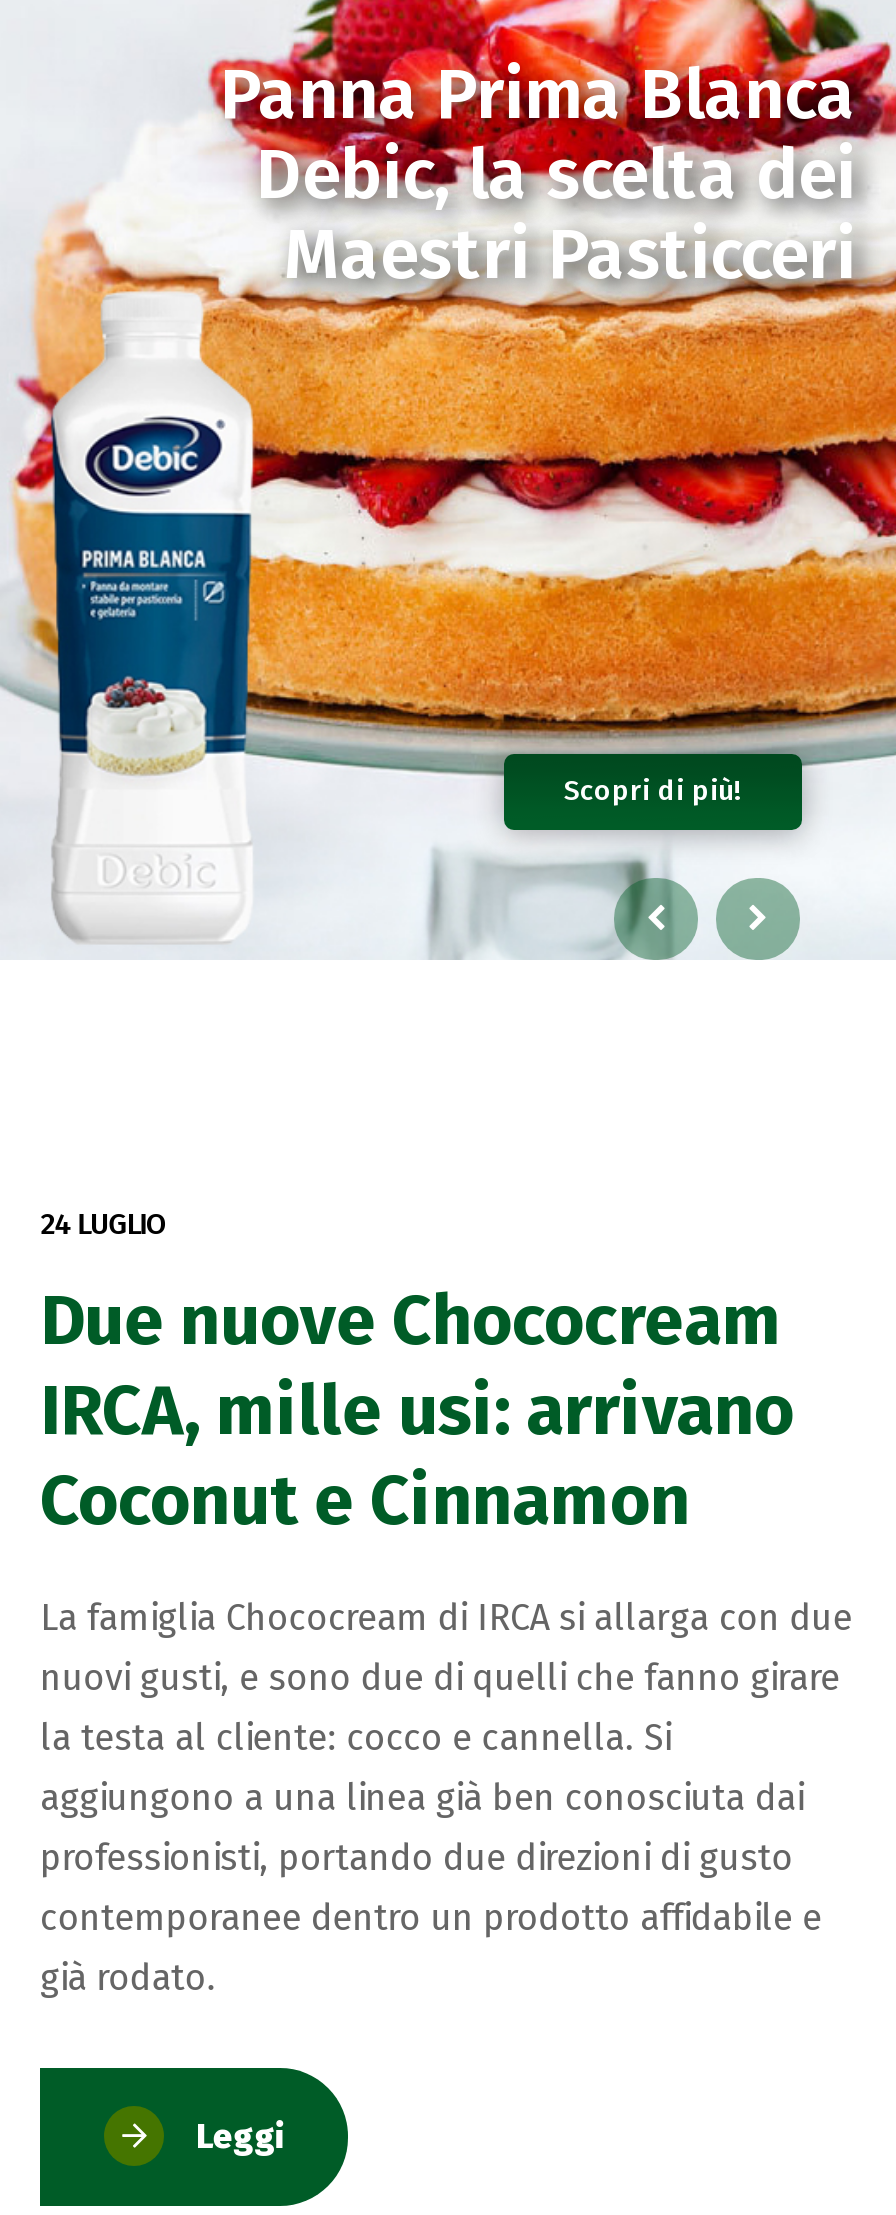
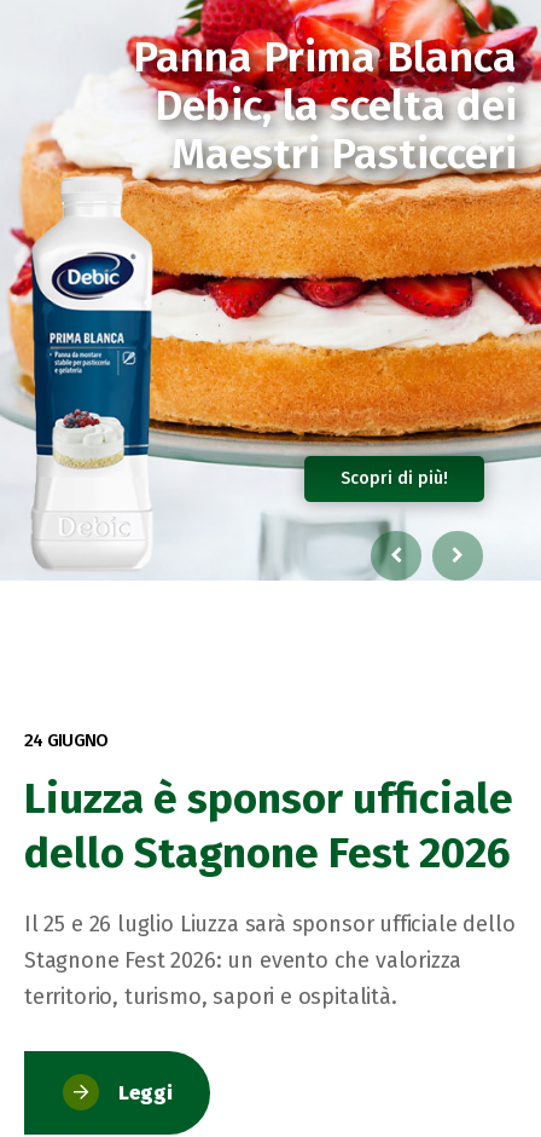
- 24 LUGLIO
- Due nuove Chococream
- IRCA, mille usi: arrivano
- Coconut e Cinnamon
+ 24 GIUGNO
+ Liuzza è sponsor ufficiale
+ dello Stagnone Fest 2026

- La famiglia Chococream di IRCA si allarga con due
- nuovi gusti, e sono due di quelli che fanno girare
- la testa al cliente: cocco e cannella. Si
- aggiungono a una linea già ben conosciuta dai
- professionisti, portando due direzioni di gusto
- contemporanee dentro un prodotto affidabile e
- già rodato.
+ Il 25 e 26 luglio Liuzza sarà sponsor ufficiale dello
+ Stagnone Fest 2026: un evento che valorizza
+ territorio, turismo, sapori e ospitalità.
